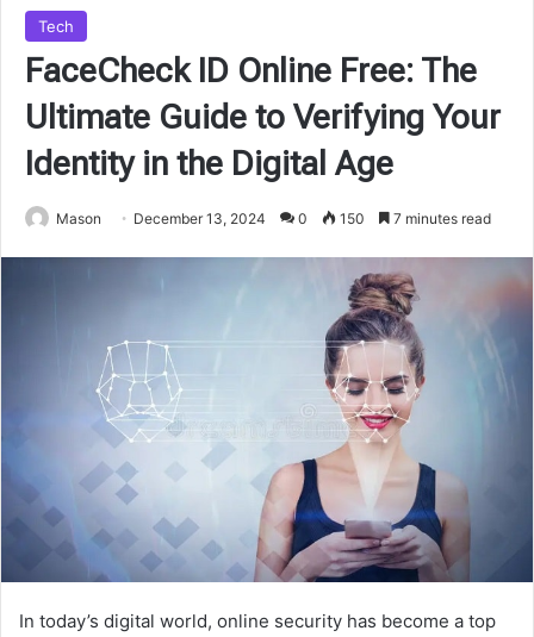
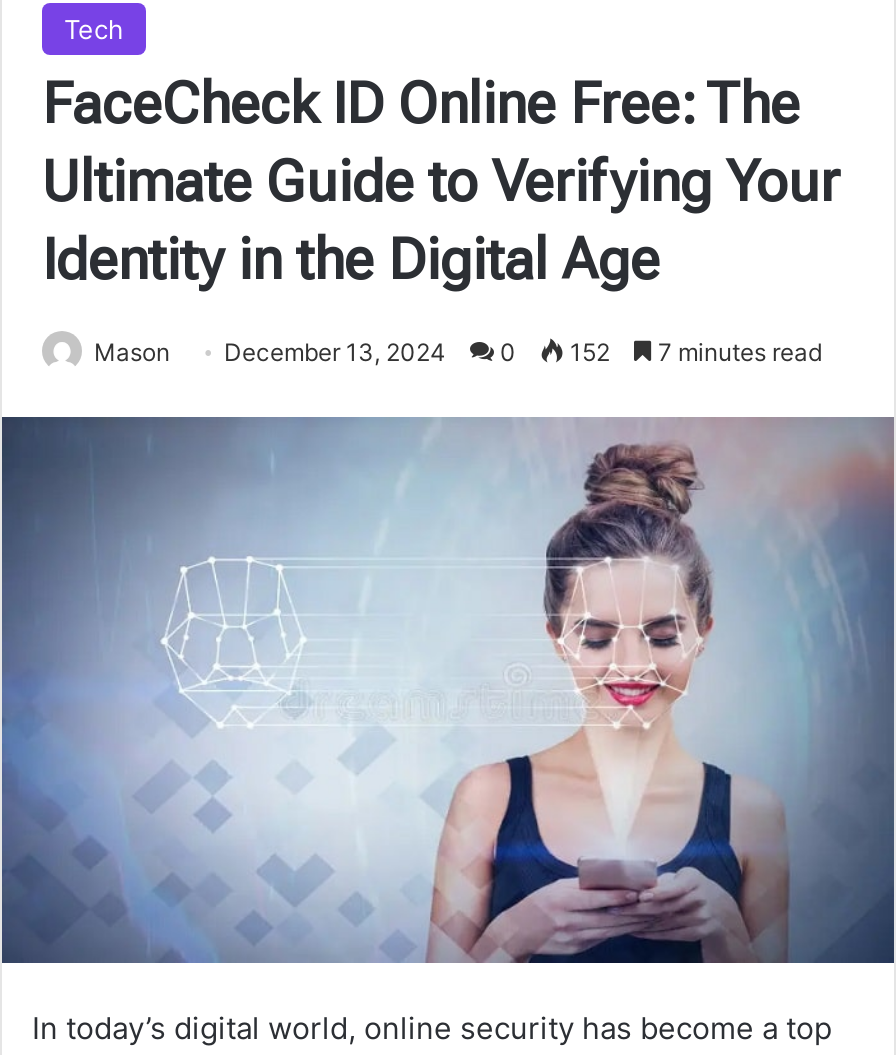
- Mason December 13, 2024 0 150 7 minutes read
+ Mason December 13, 2024 0 152 7 minutes read
